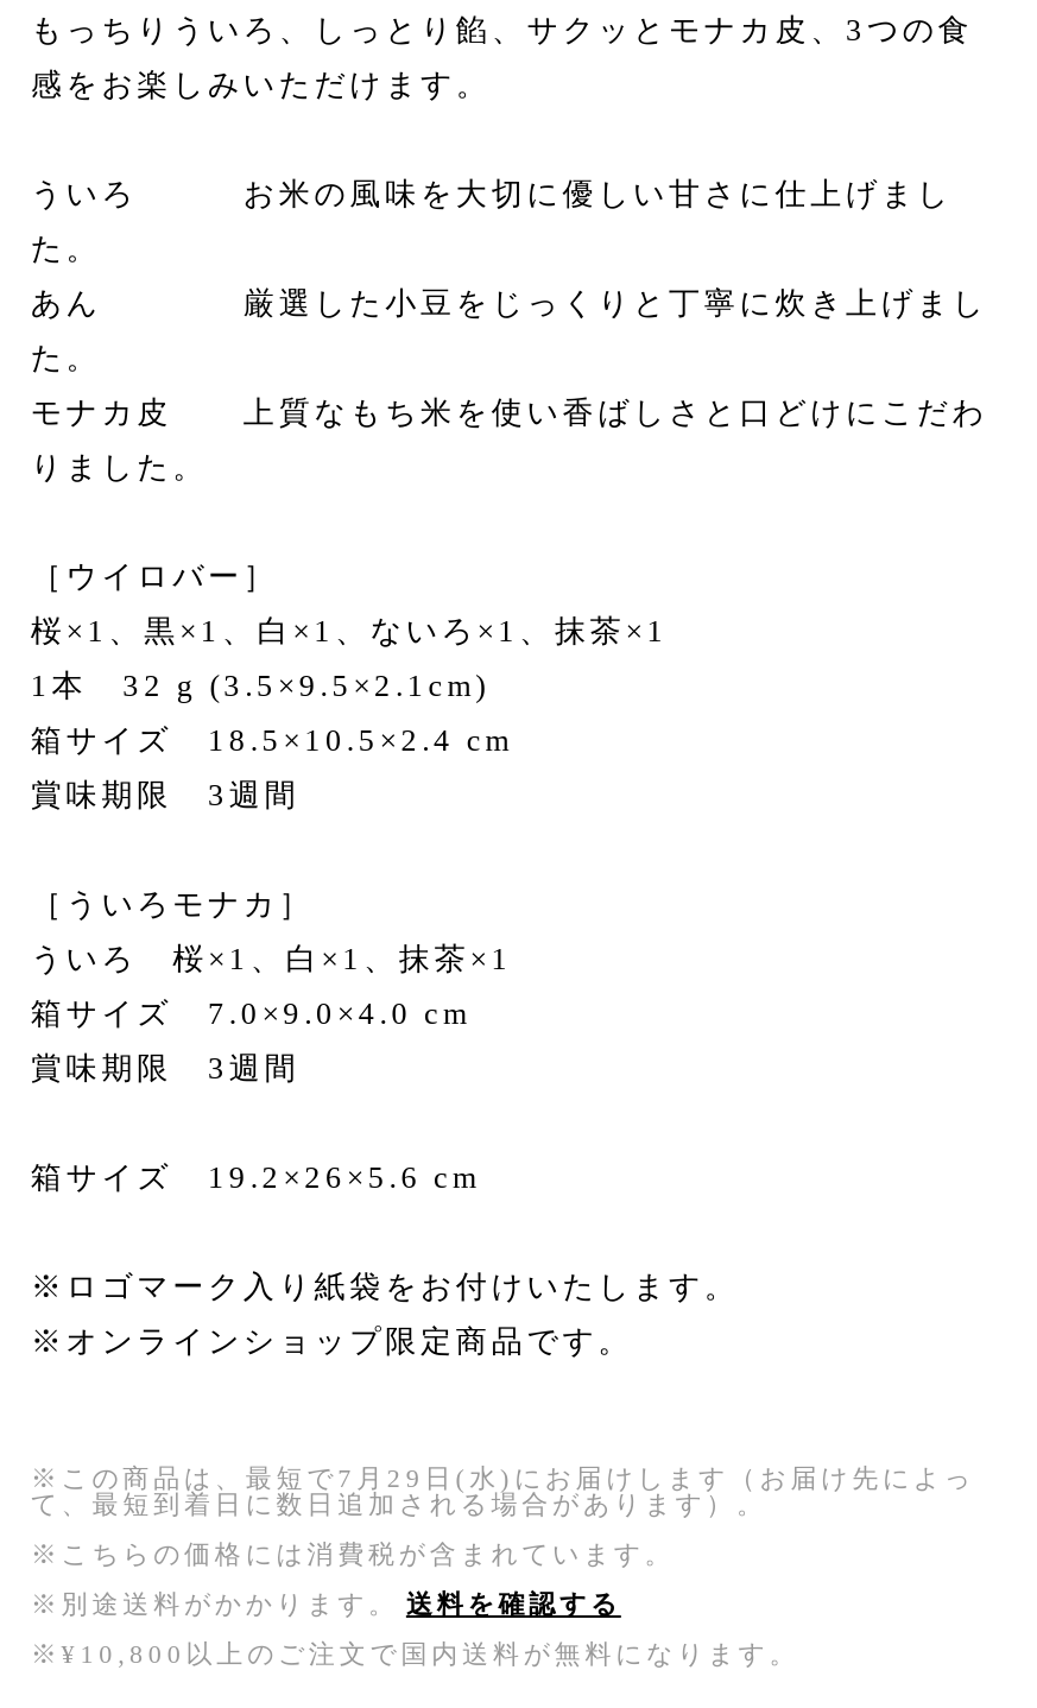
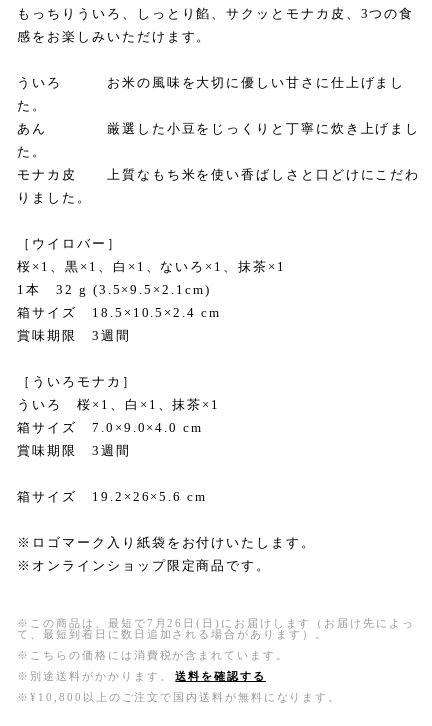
- ※この商品は、最短で7月29日(水)にお届けします（お届け先によっ
+ ※この商品は、最短で7月26日(日)にお届けします（お届け先によっ
